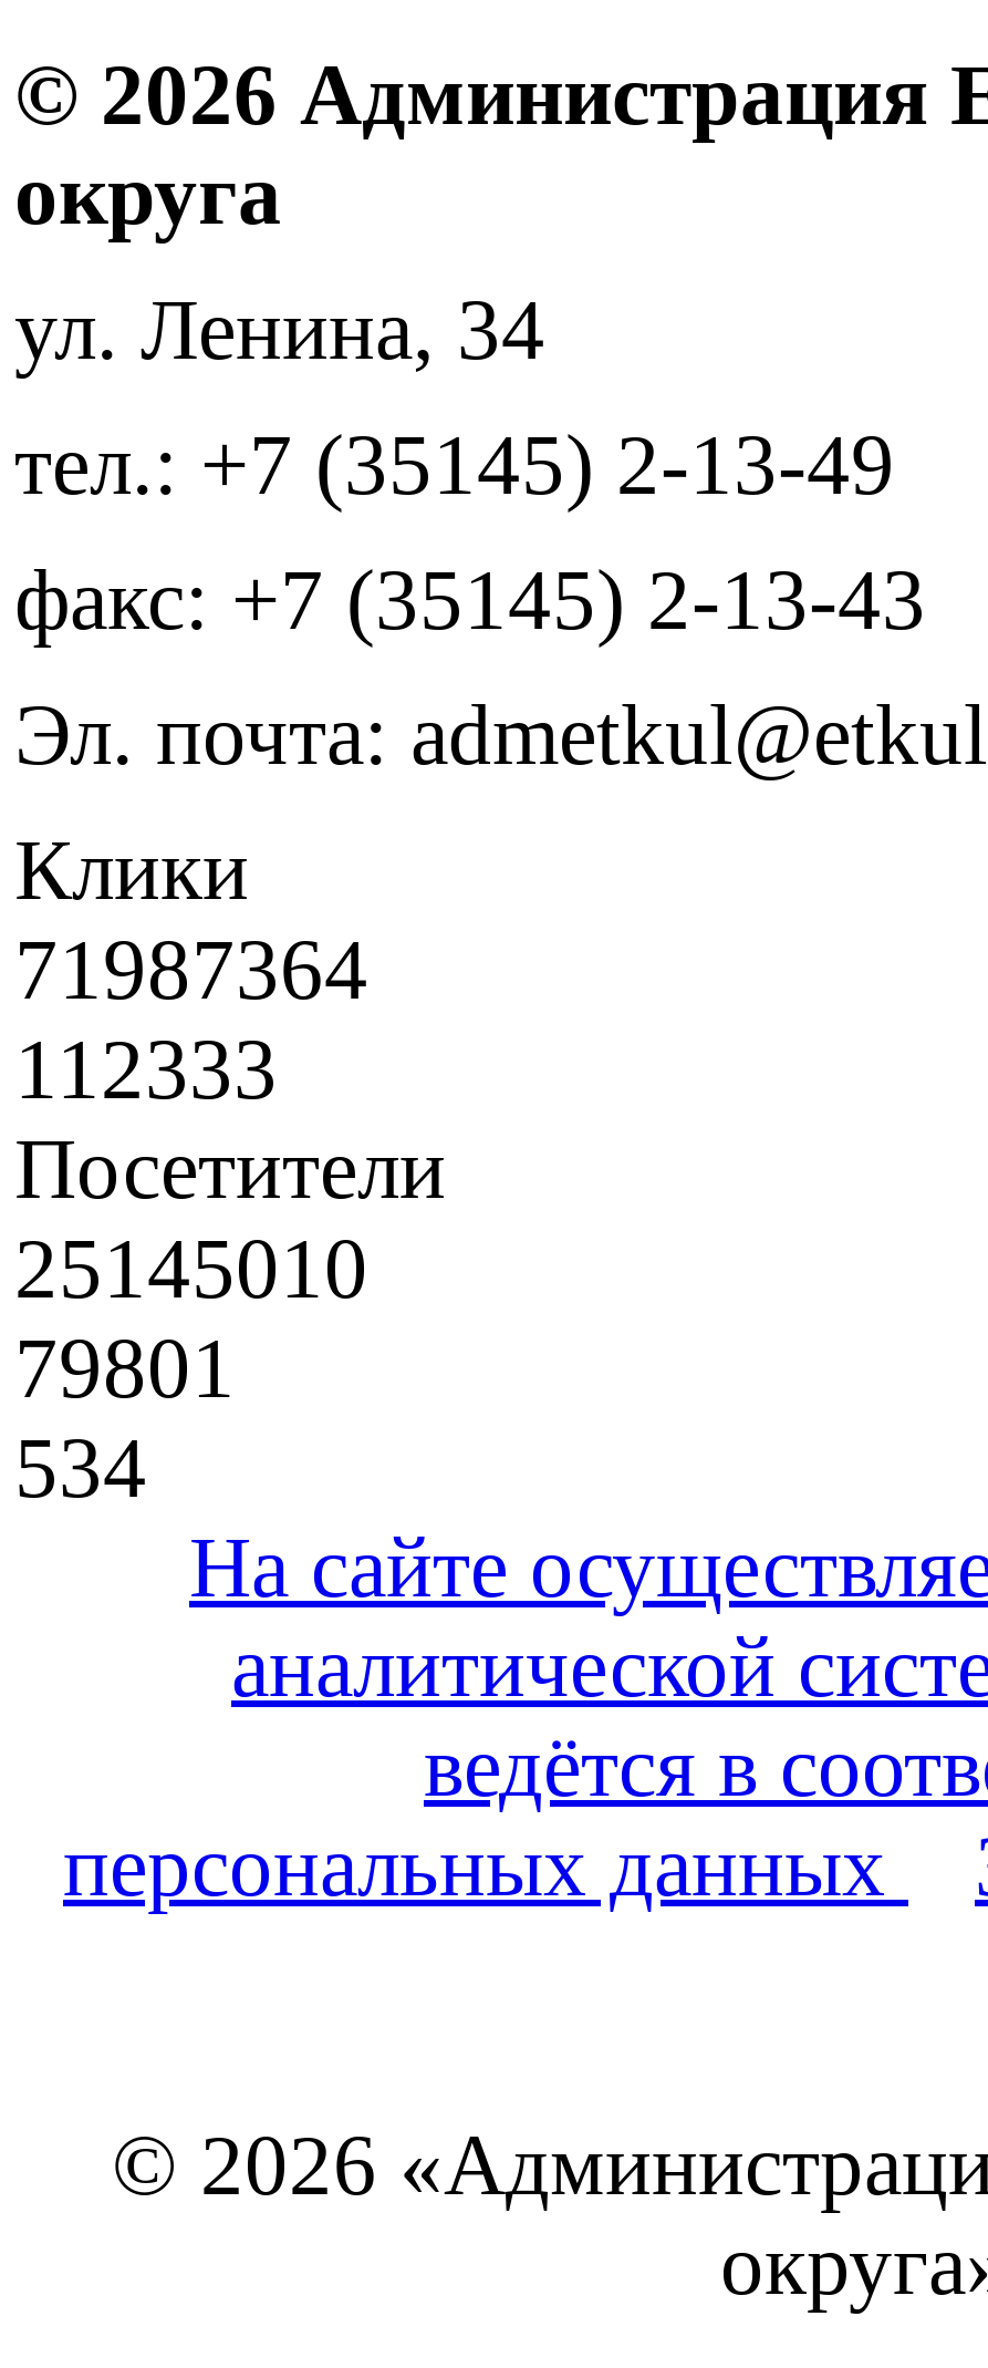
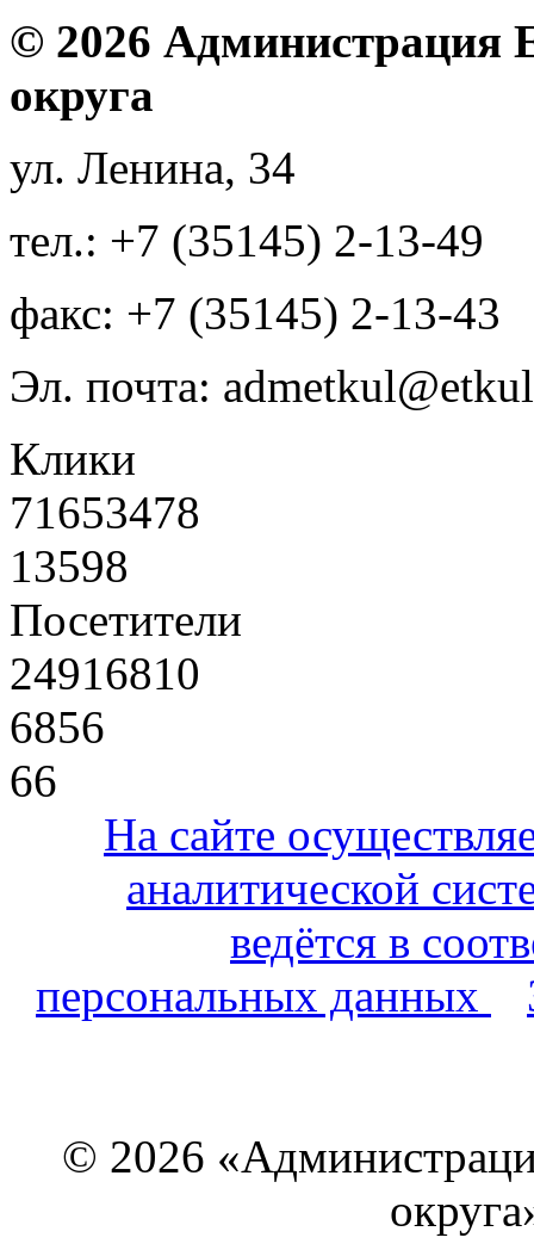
- 71987364
+ 71653478

- 112333
+ 13598

- 25145010
+ 24916810

- 79801
+ 6856

- 534
+ 66
